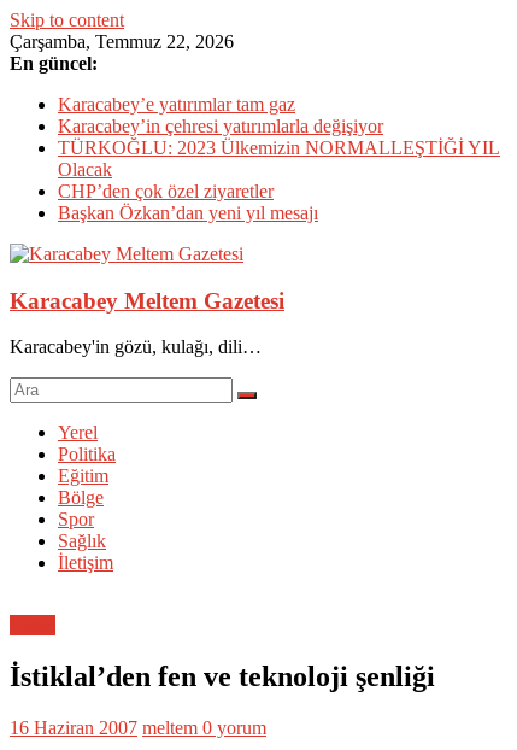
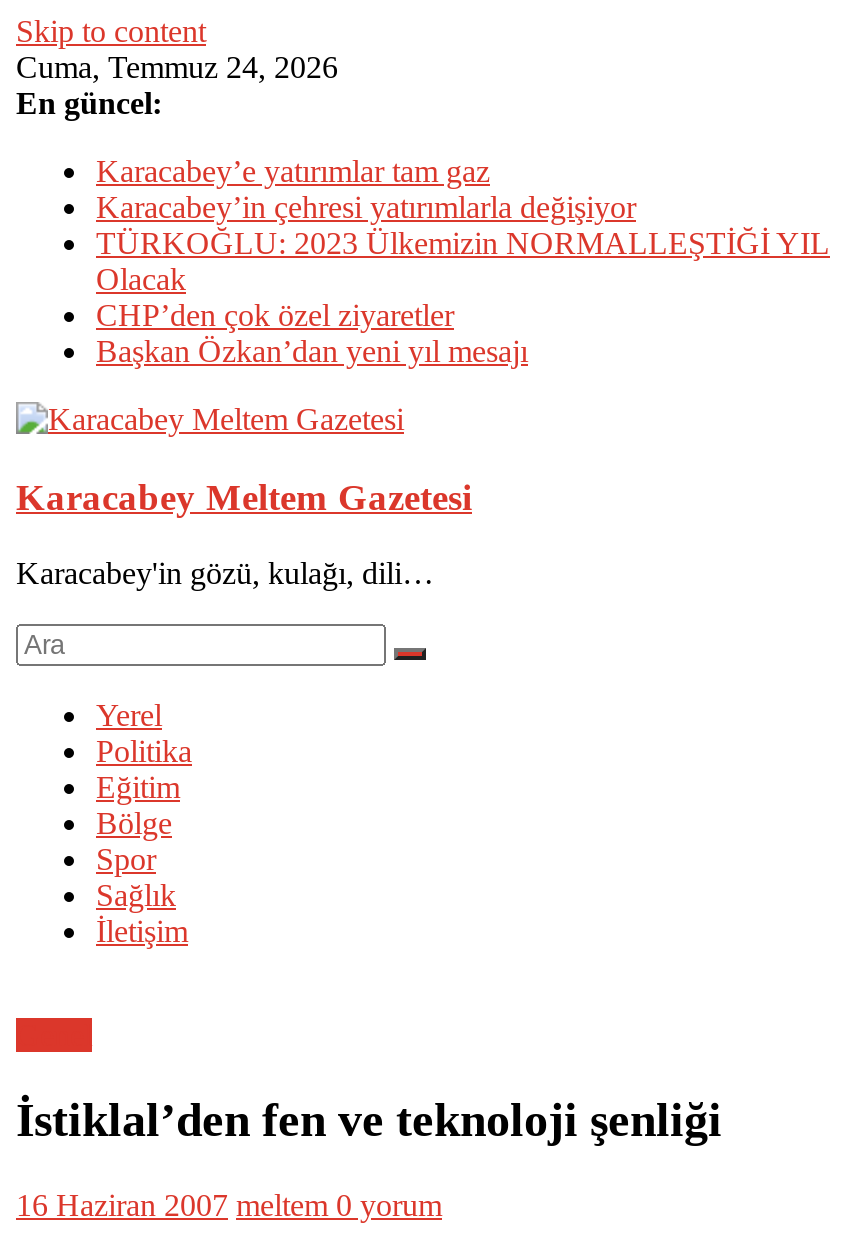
- Çarşamba, Temmuz 22, 2026
+ Cuma, Temmuz 24, 2026
